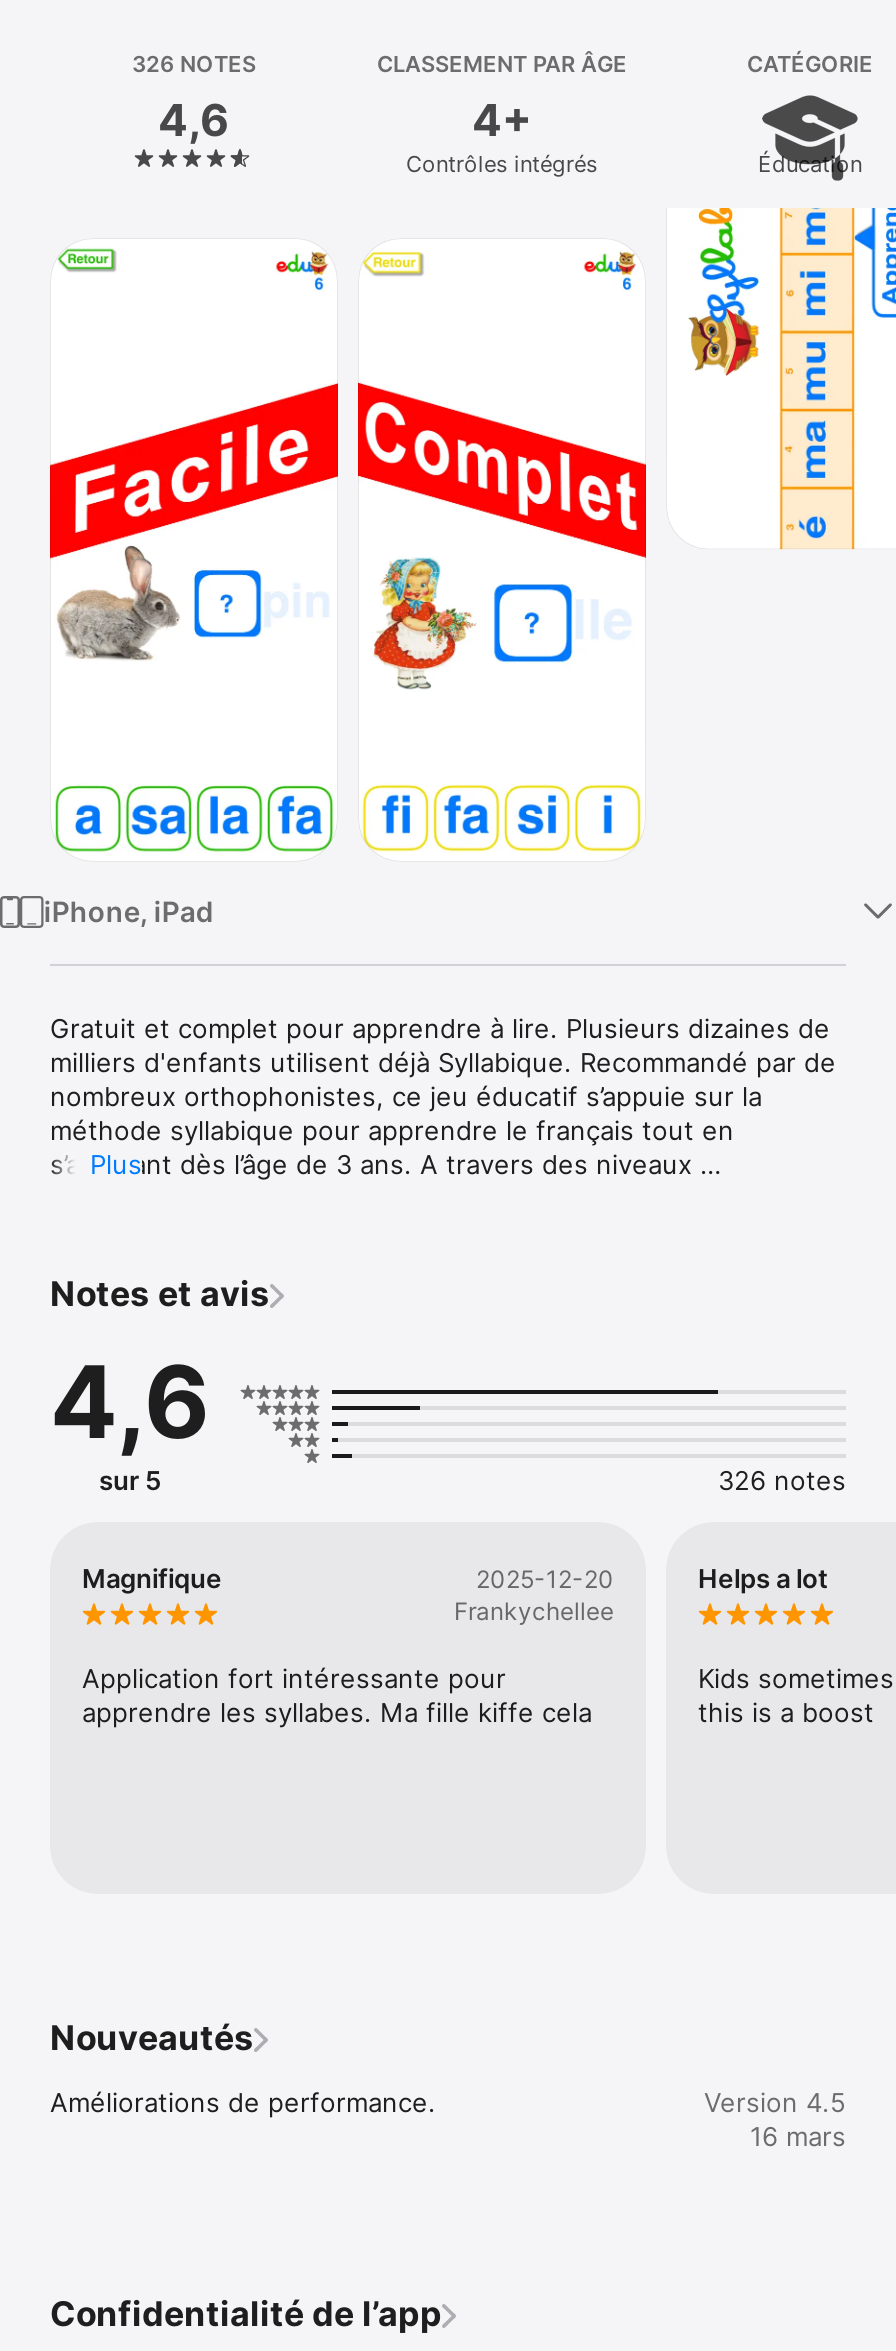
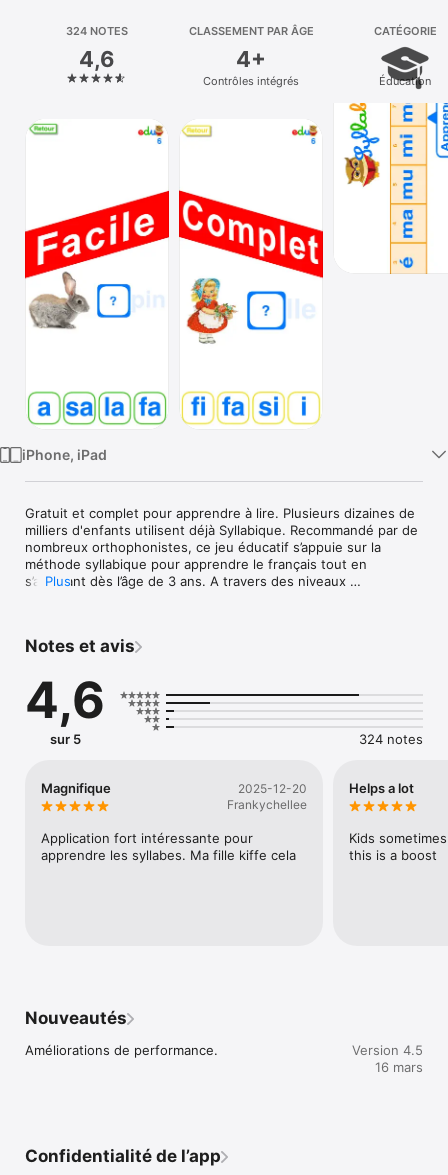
- 326 NOTES
+ 324 NOTES

- 326 notes
+ 324 notes
